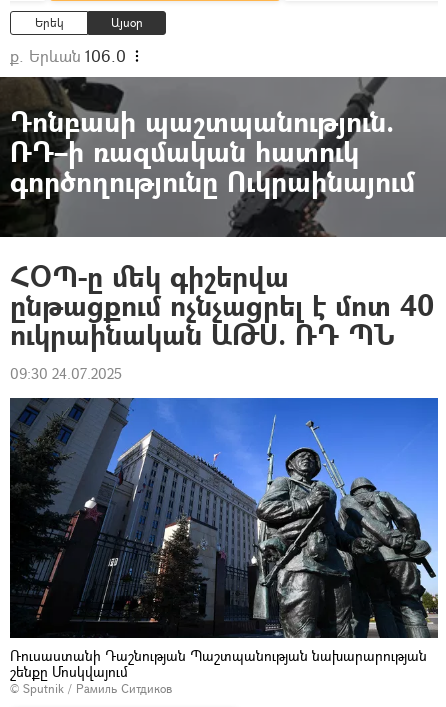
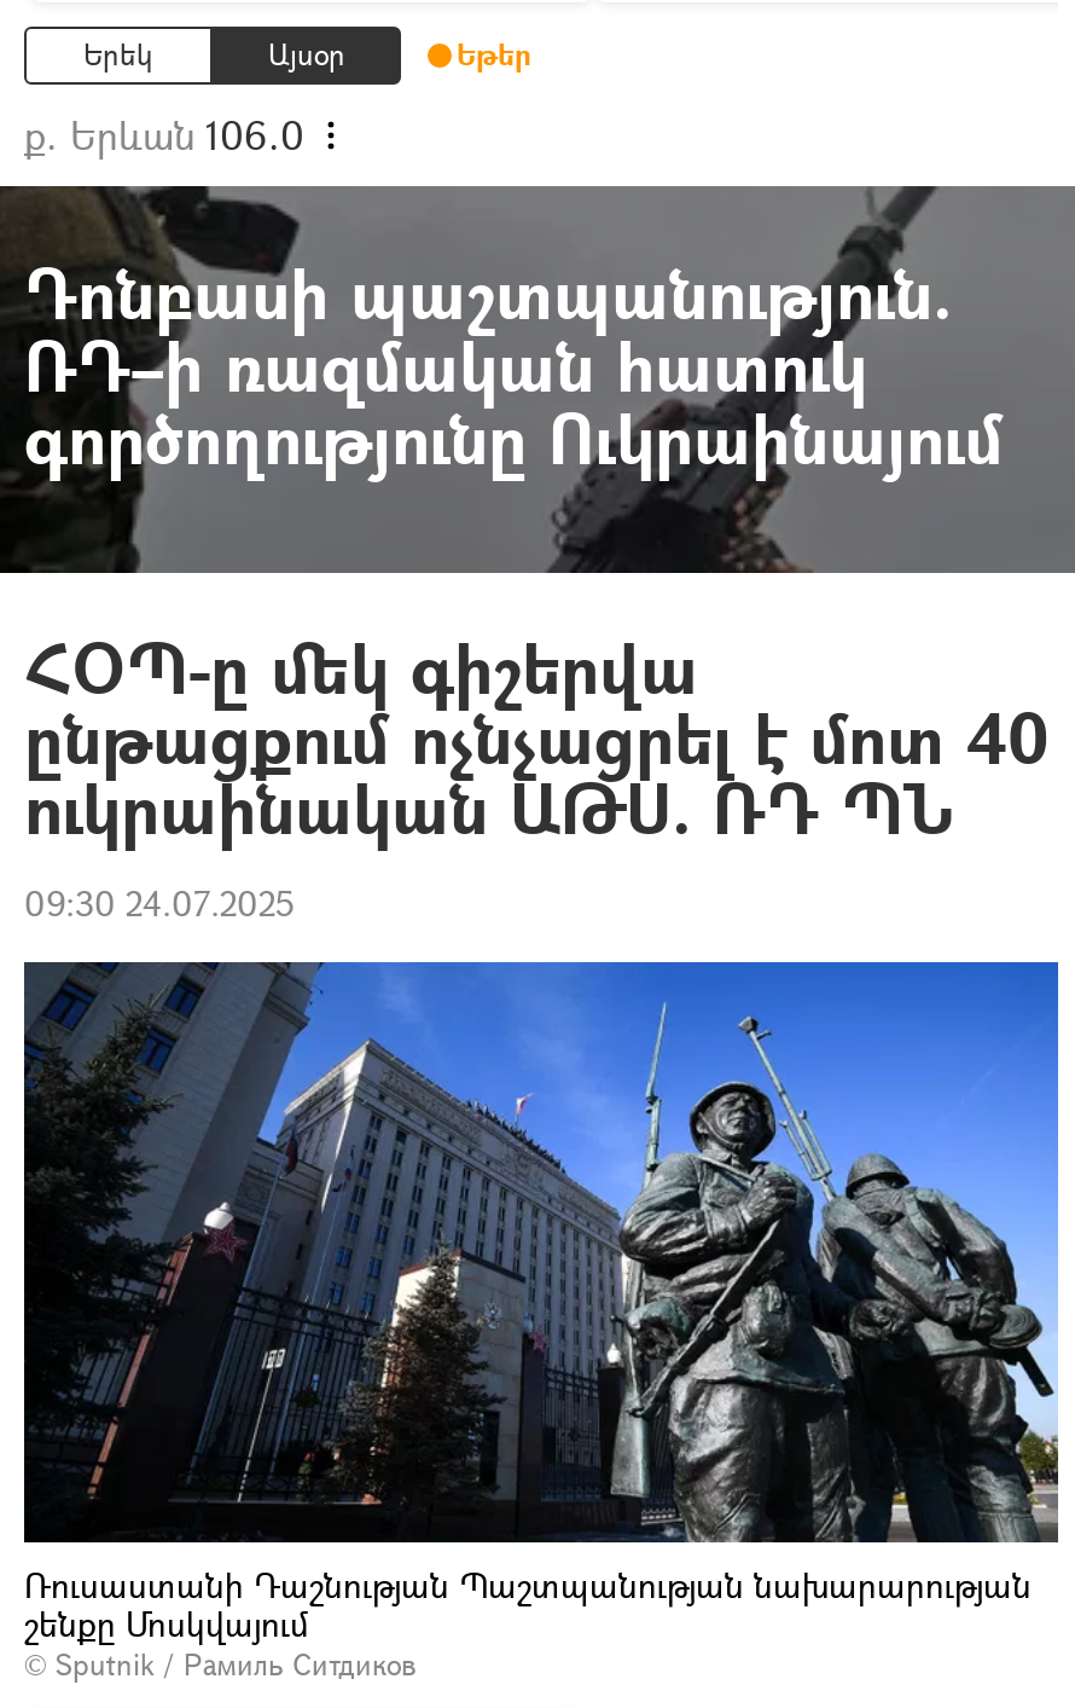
+ Եթեր
